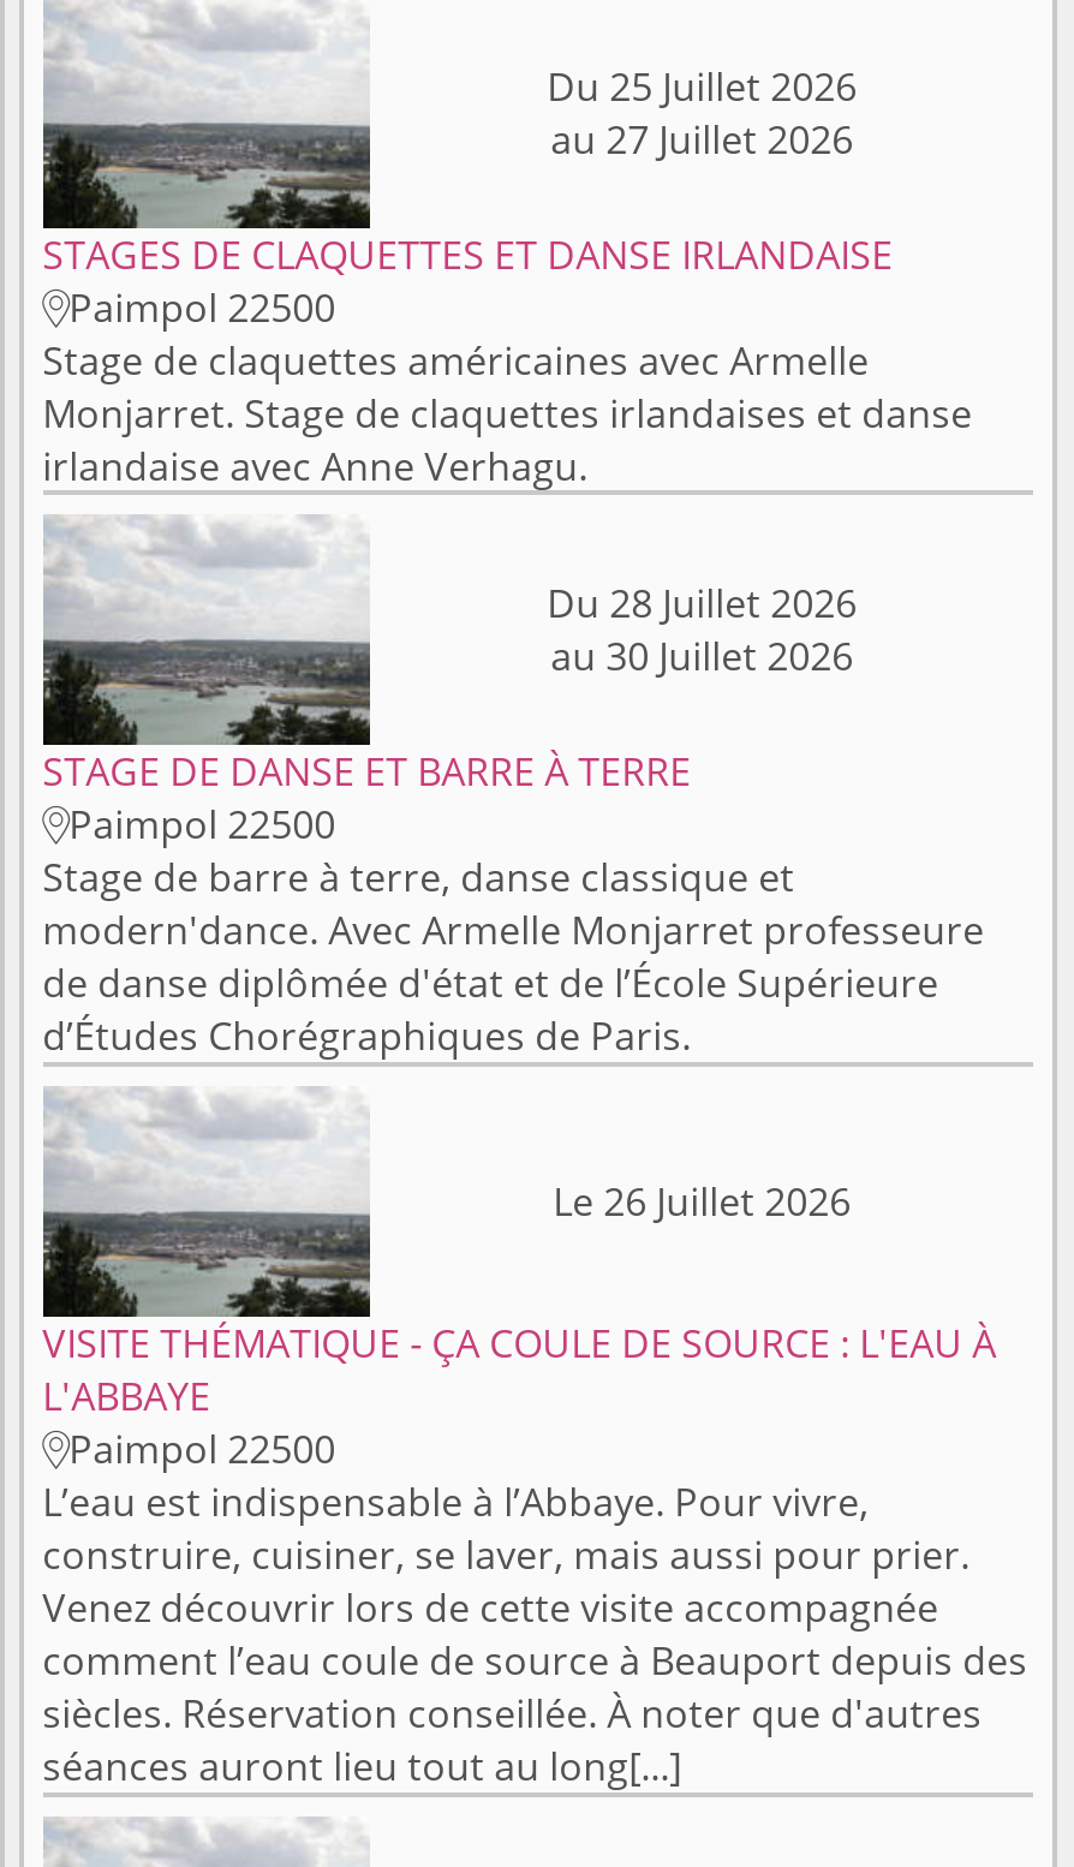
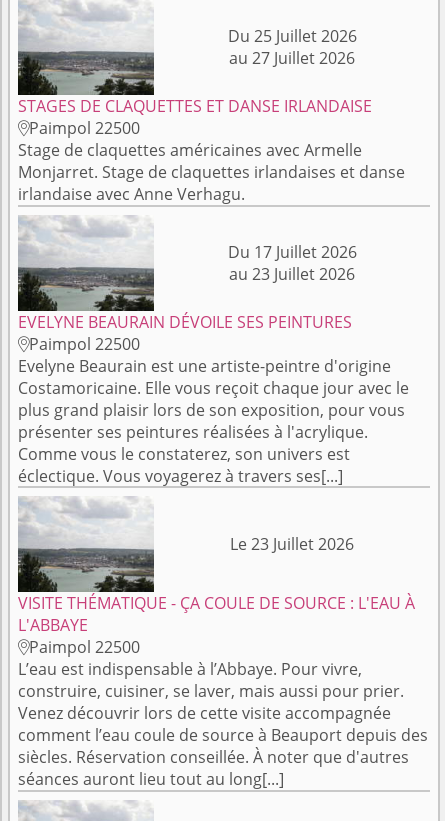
- Du 28 Juillet 2026
- au 30 Juillet 2026
+ Du 17 Juillet 2026
+ au 23 Juillet 2026

- STAGE DE DANSE ET BARRE À TERRE
+ EVELYNE BEAURAIN DÉVOILE SES PEINTURES

- Stage de barre à terre, danse classique et
- modern'dance. Avec Armelle Monjarret professeure
- de danse diplômée d'état et de l’École Supérieure
- d’Études Chorégraphiques de Paris.
+ Evelyne Beaurain est une artiste-peintre d'origine
+ Costamoricaine. Elle vous reçoit chaque jour avec le
+ plus grand plaisir lors de son exposition, pour vous
+ présenter ses peintures réalisées à l'acrylique.
+ Comme vous le constaterez, son univers est
+ éclectique. Vous voyagerez à travers ses[...]

- Le 26 Juillet 2026
+ Le 23 Juillet 2026
